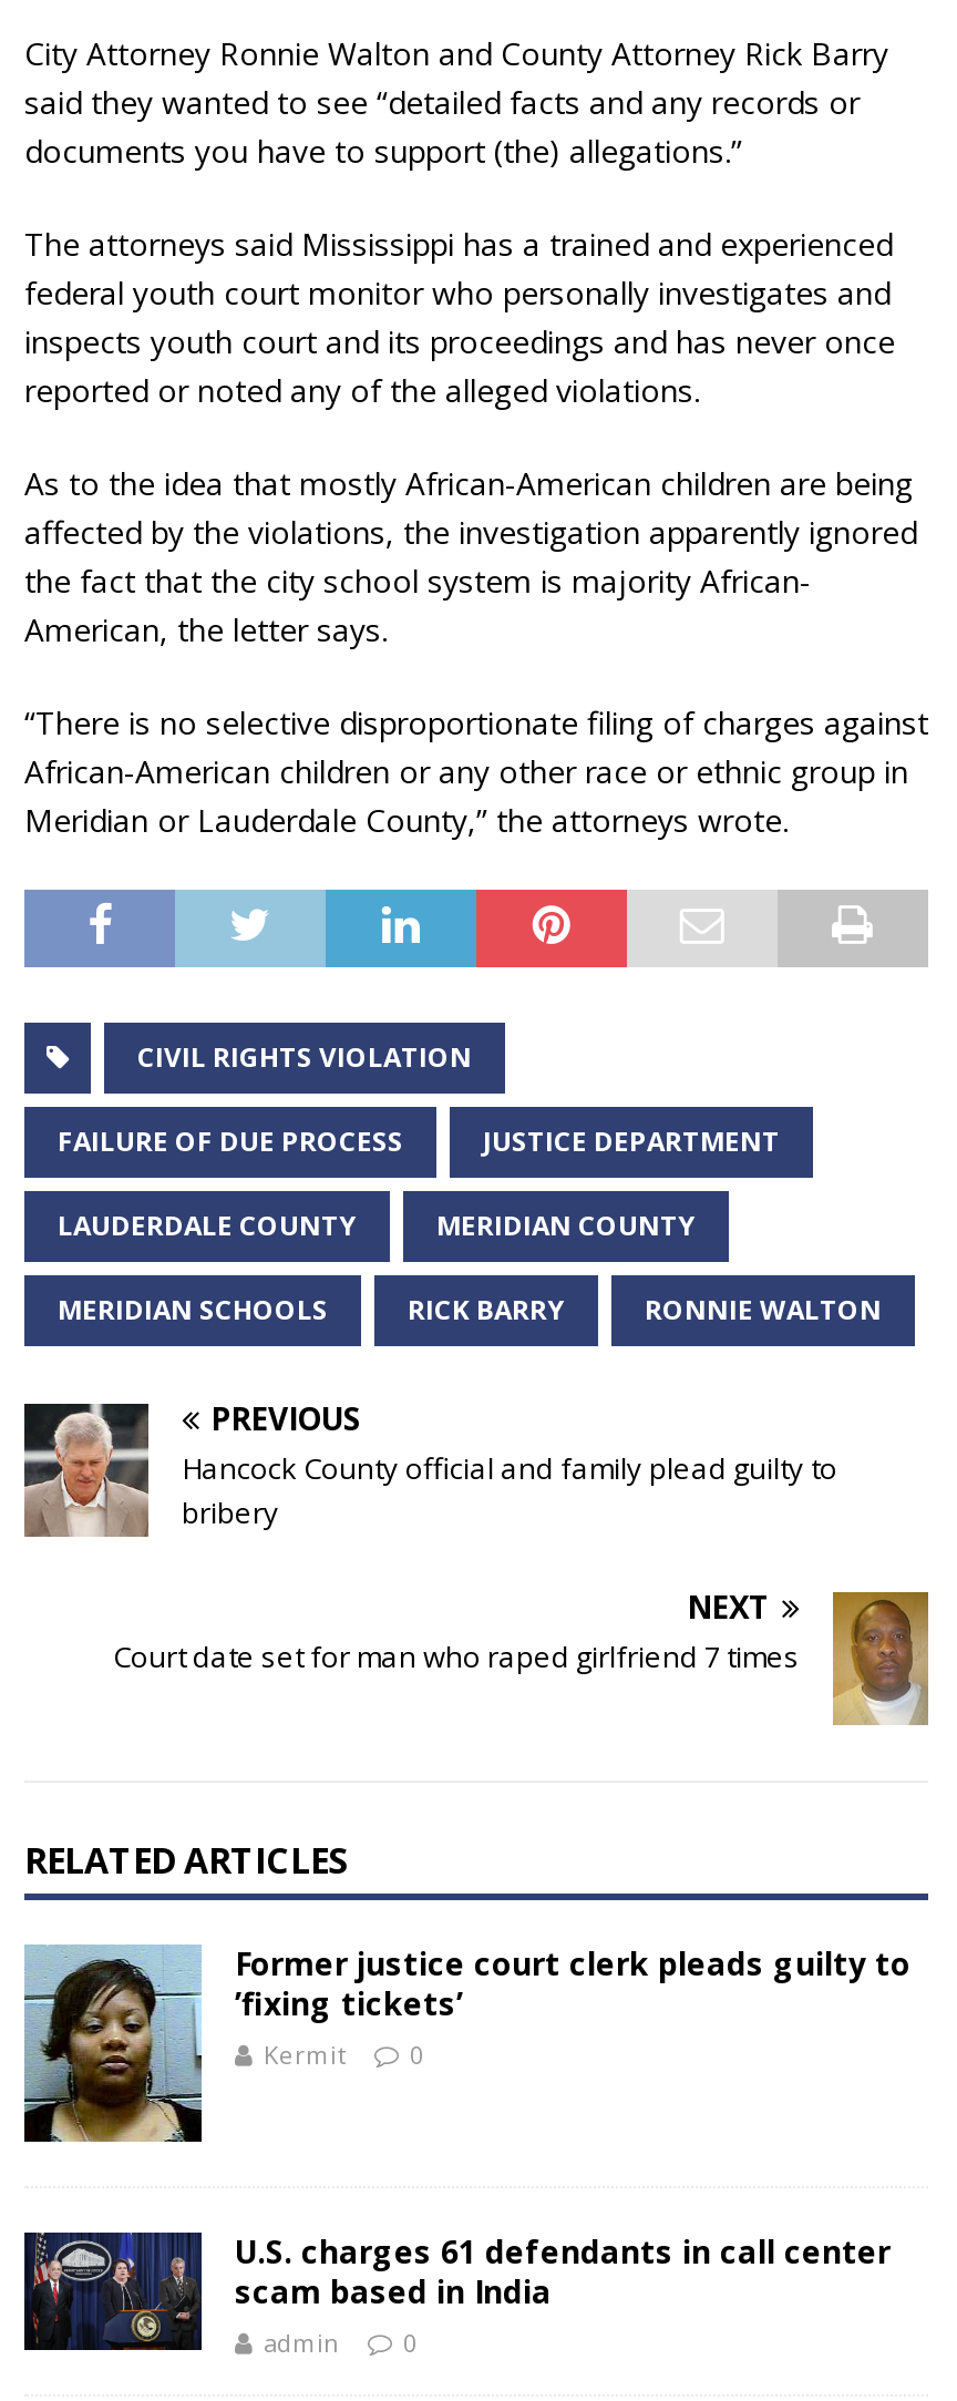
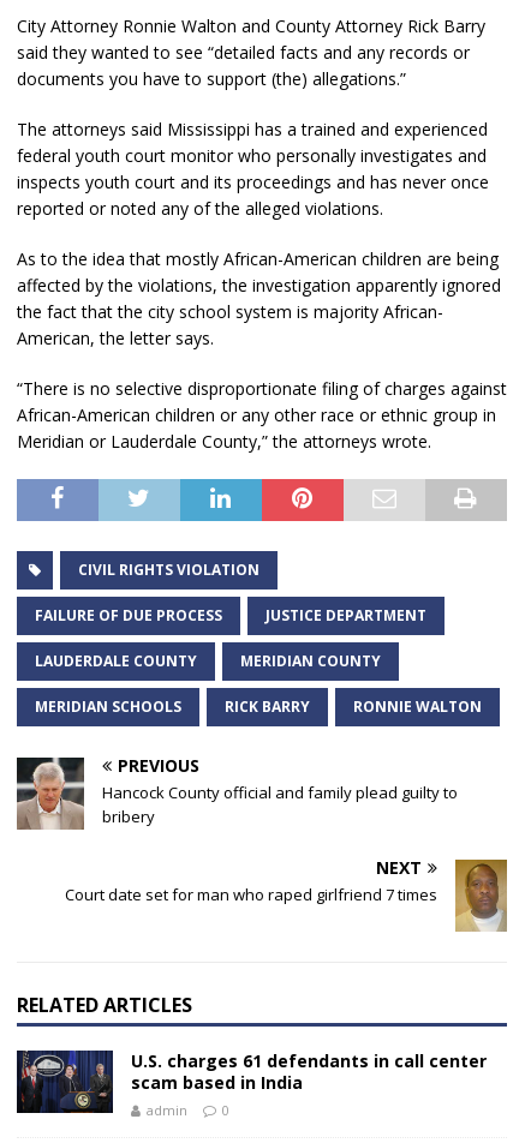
- [image]
- Former justice court clerk pleads guilty to
- ’fixing tickets’
- Kermit
- 0
